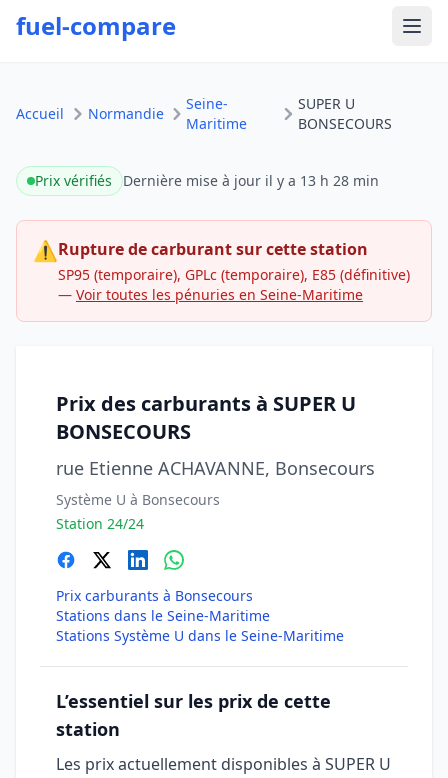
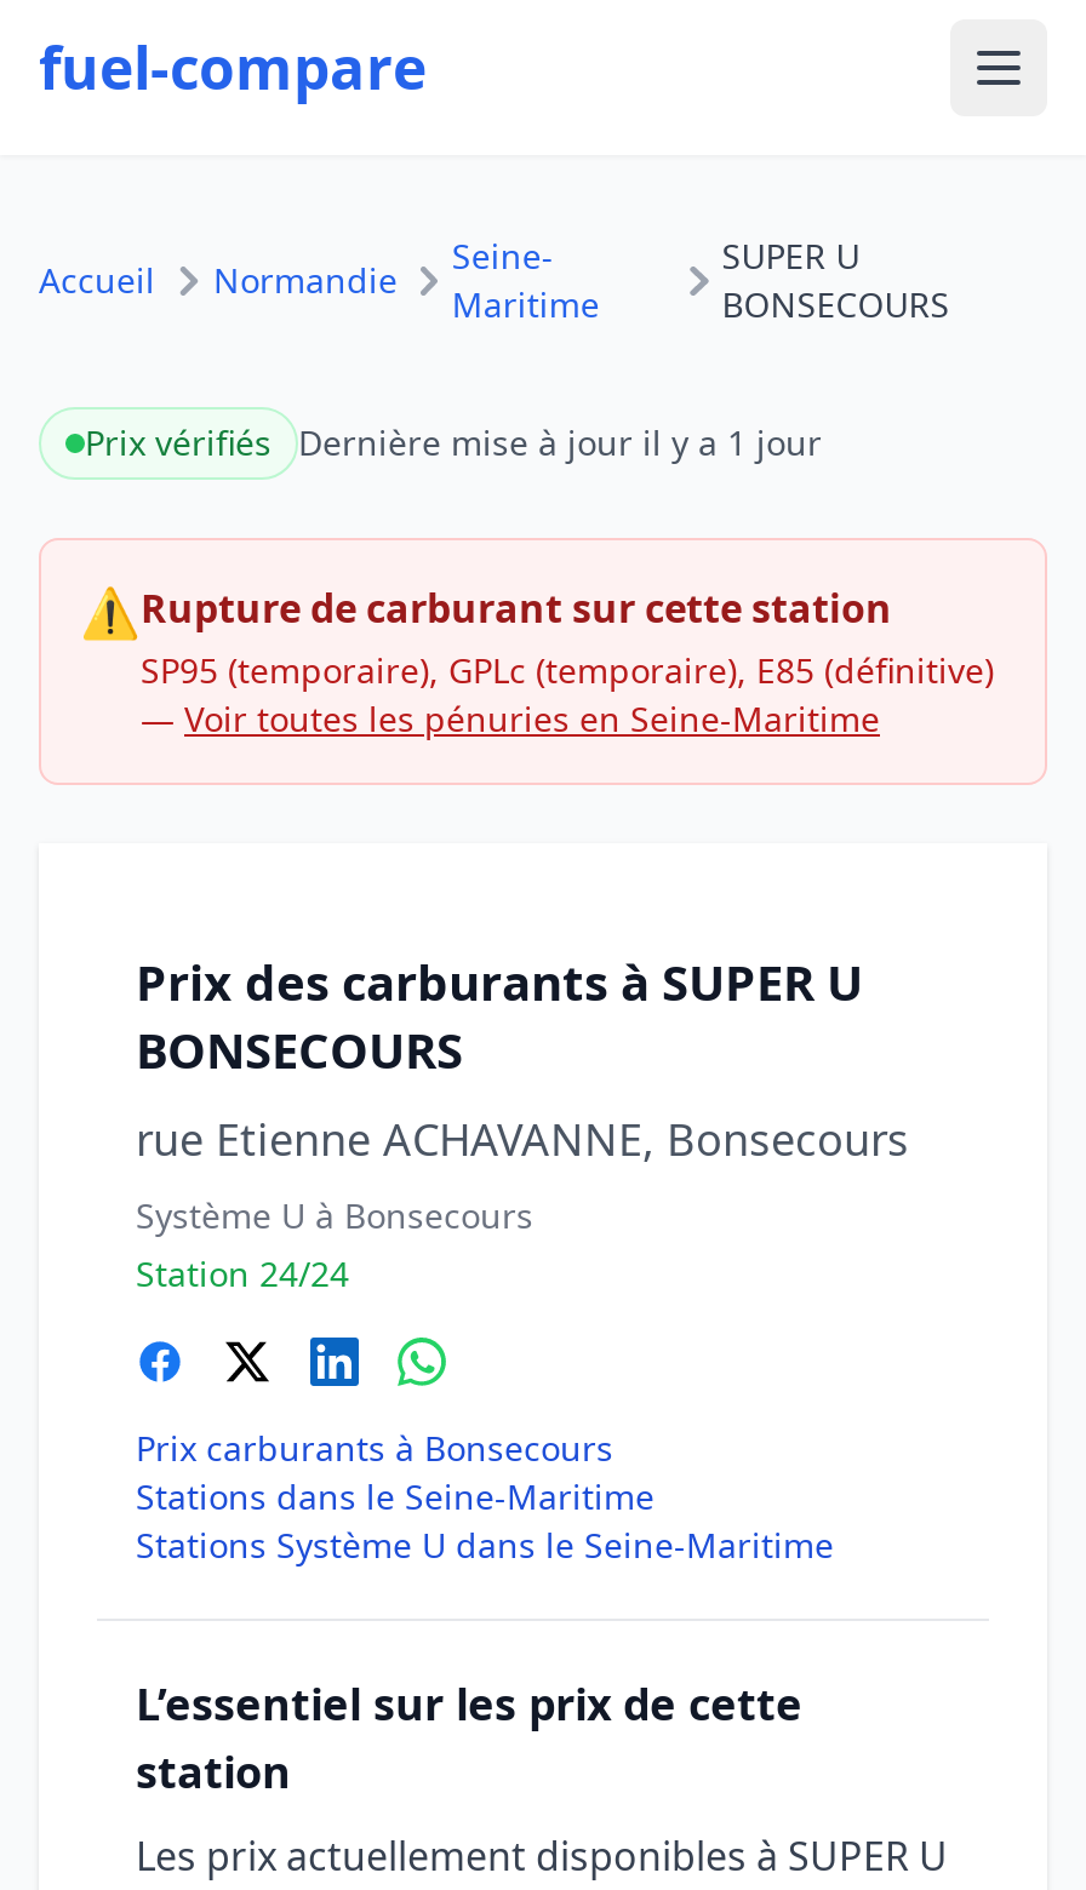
- Prix vérifiés Dernière mise à jour il y a 13 h 28 min
+ Prix vérifiés Dernière mise à jour il y a 1 jour
